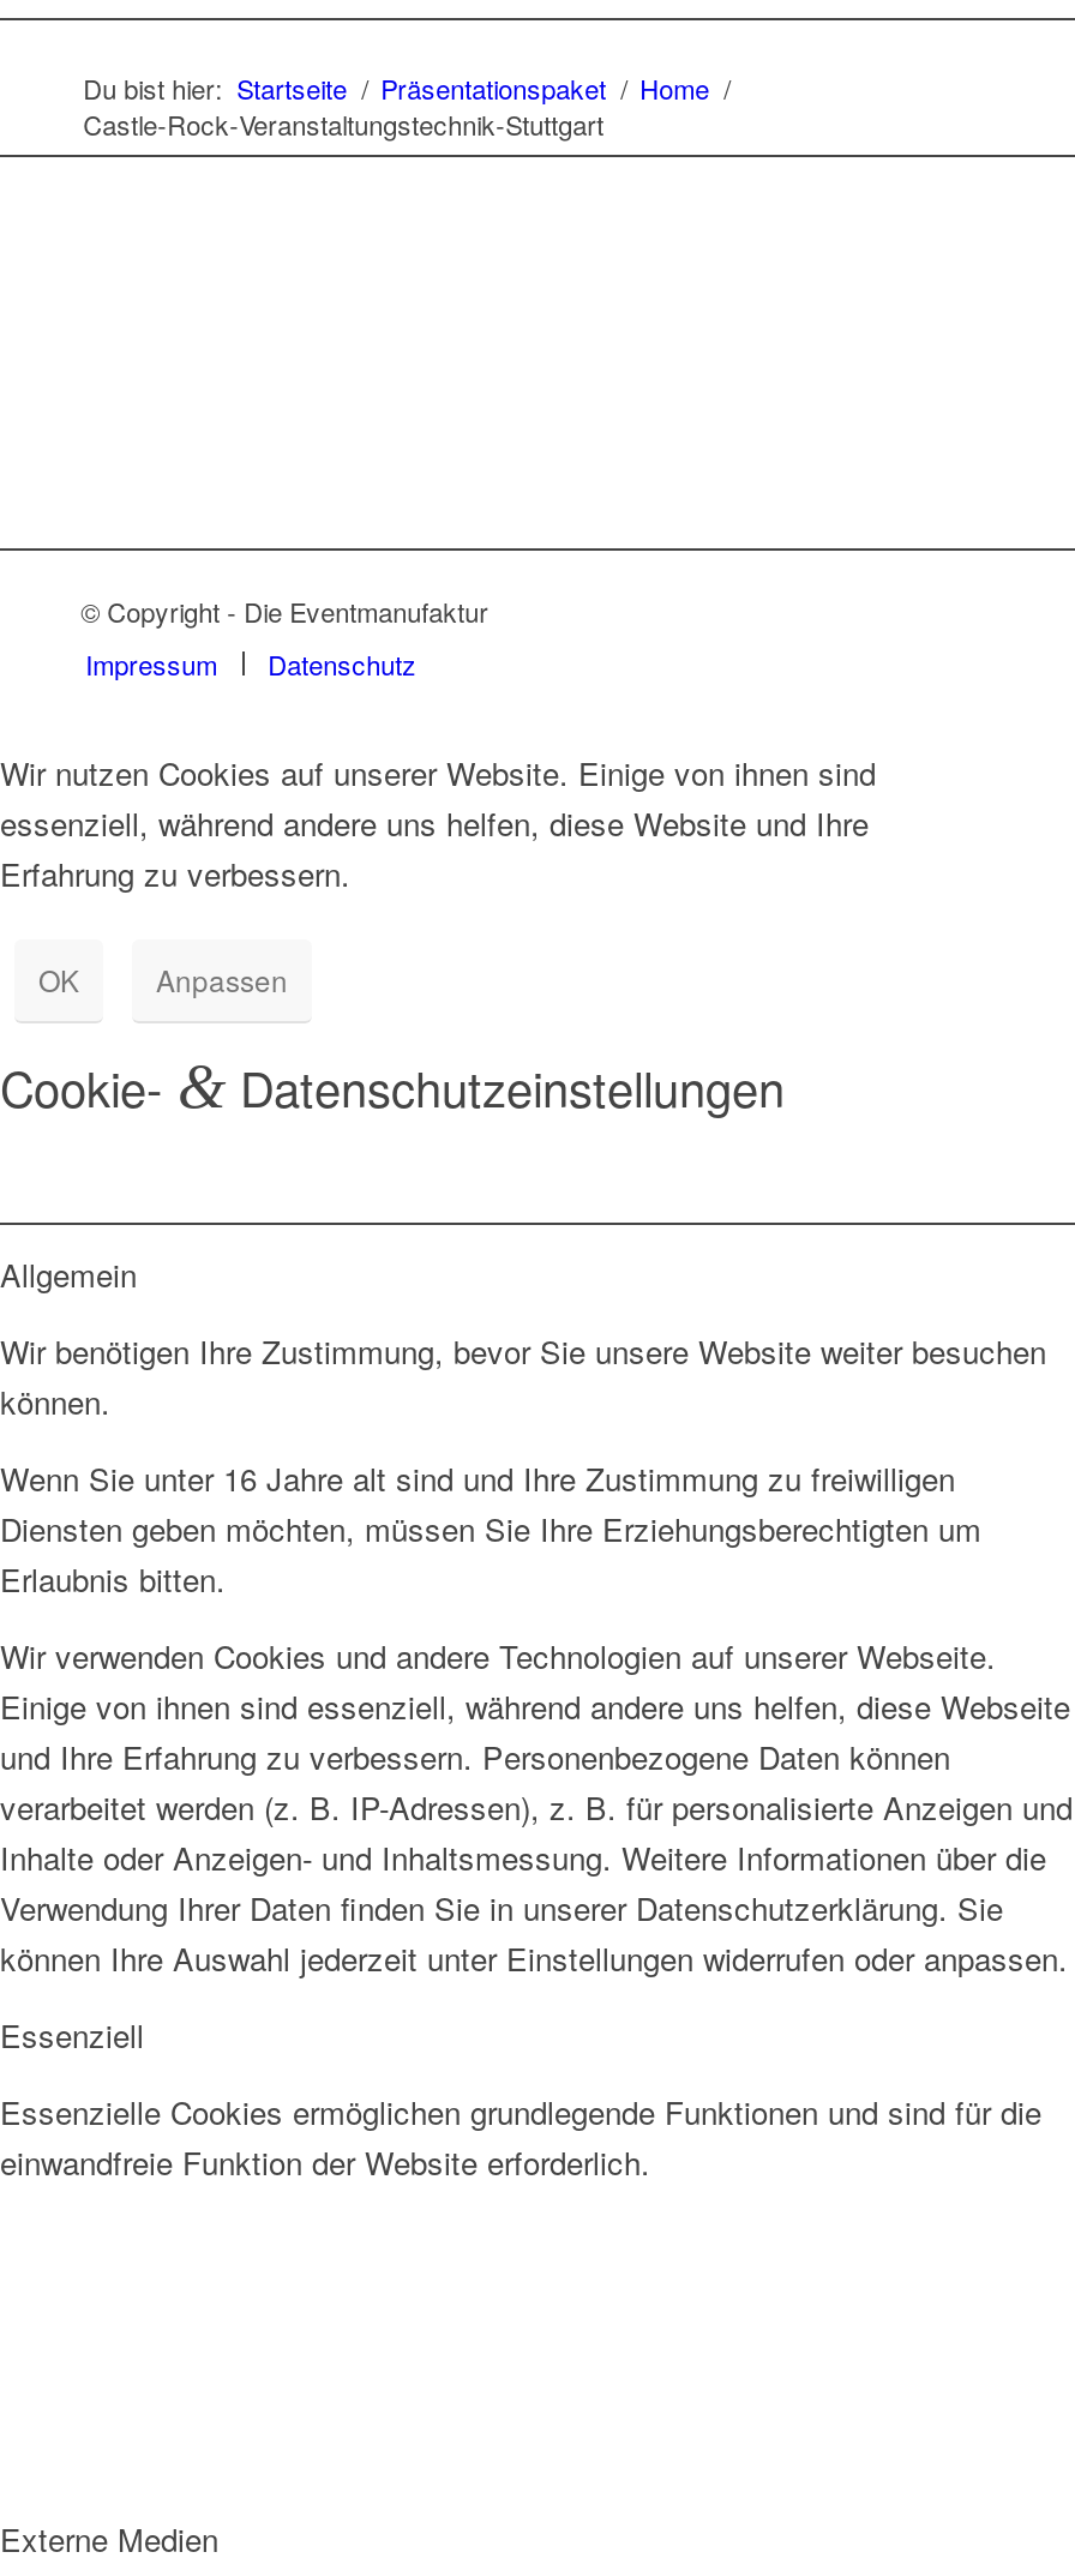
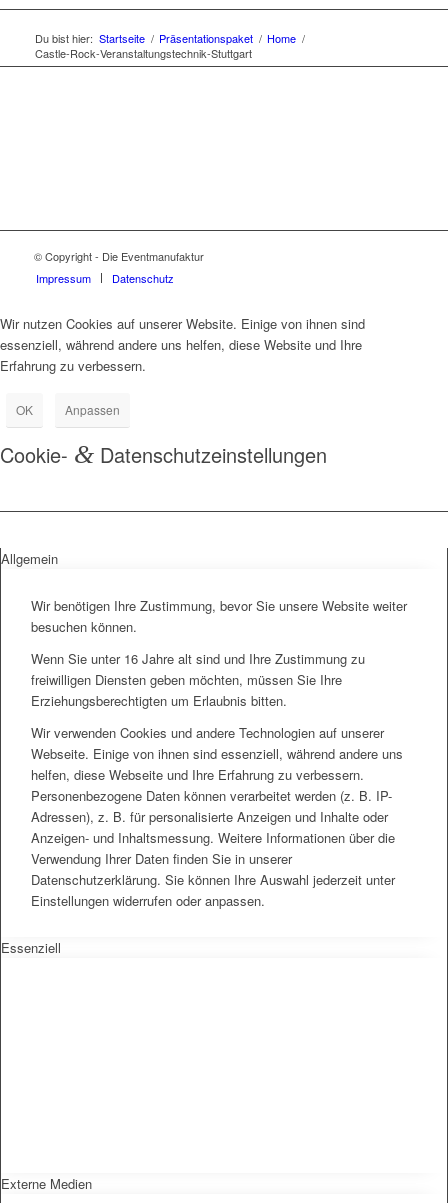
- Essenzielle Cookies ermöglichen grundlegende Funktionen und sind für die
- einwandfreie Funktion der Website erforderlich.
